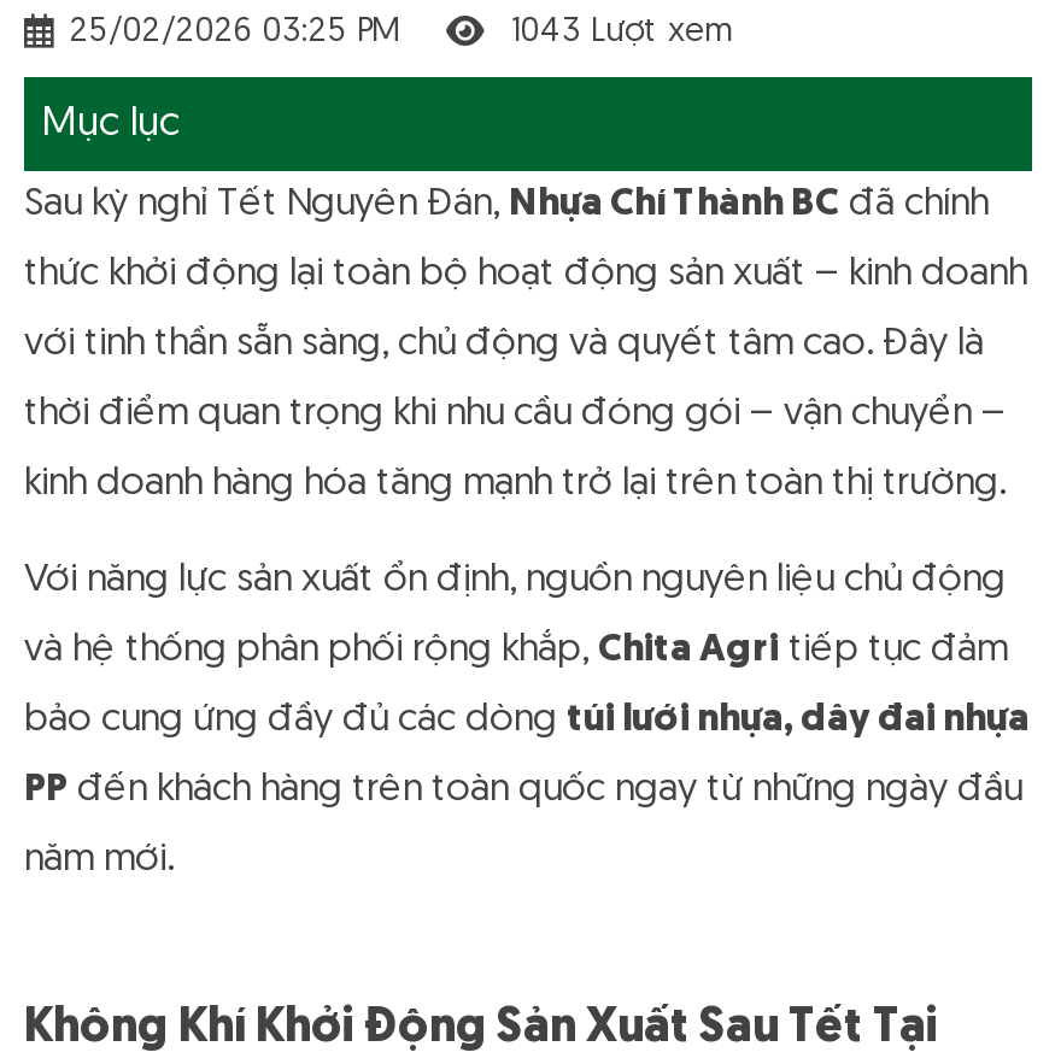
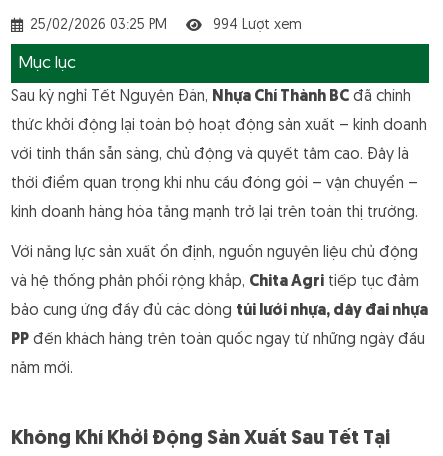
- 1043 Lượt xem
+ 994 Lượt xem
